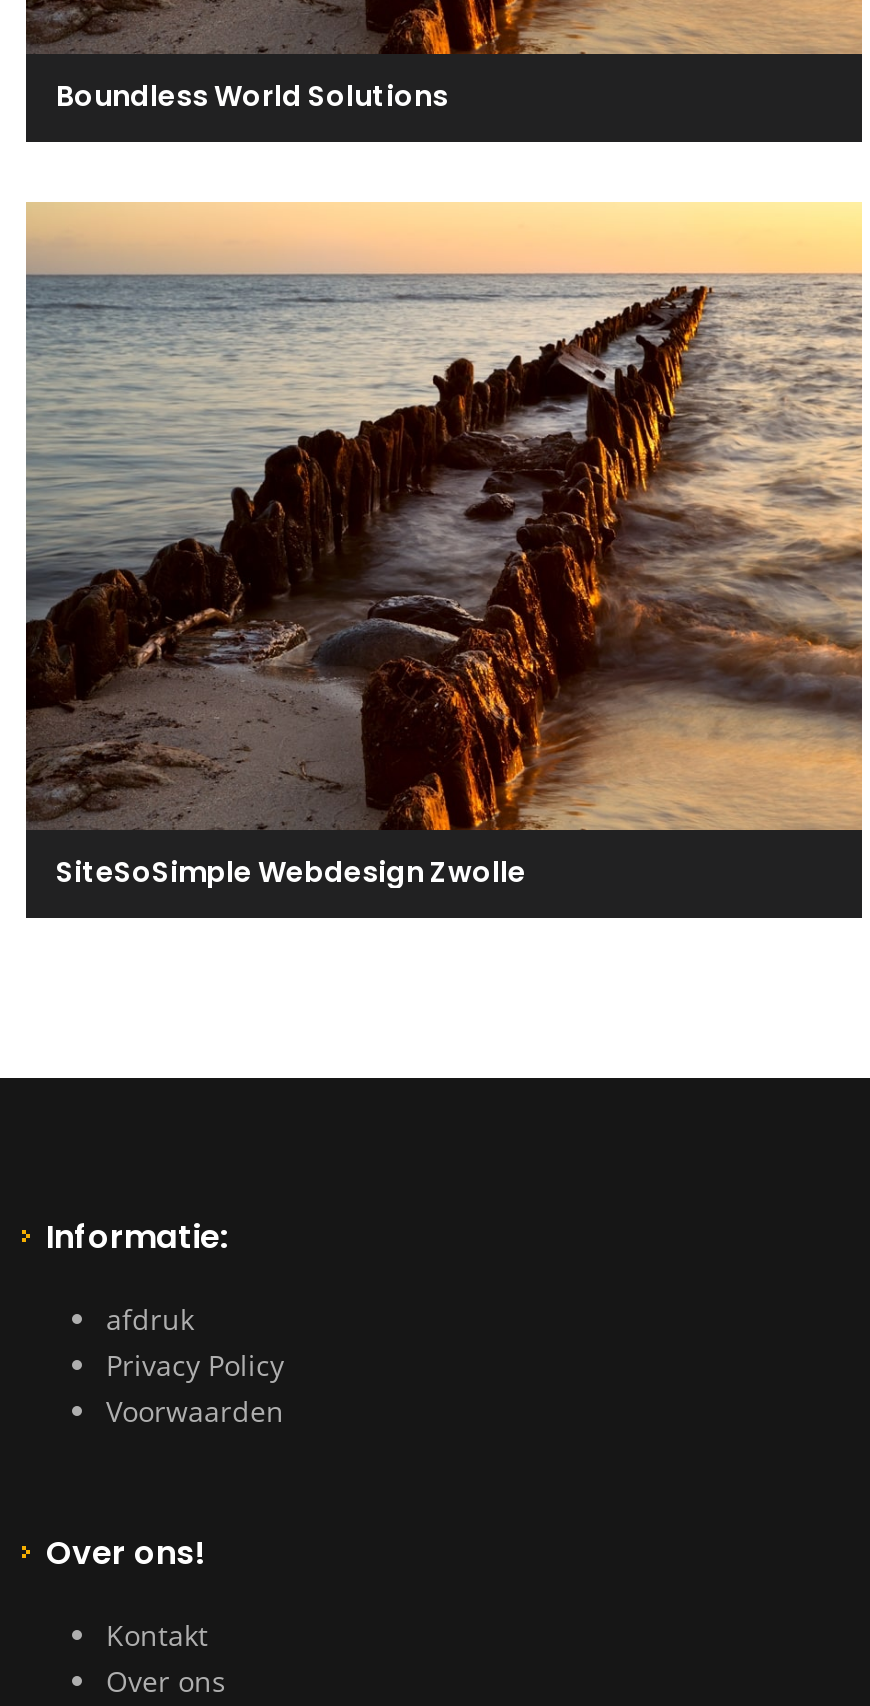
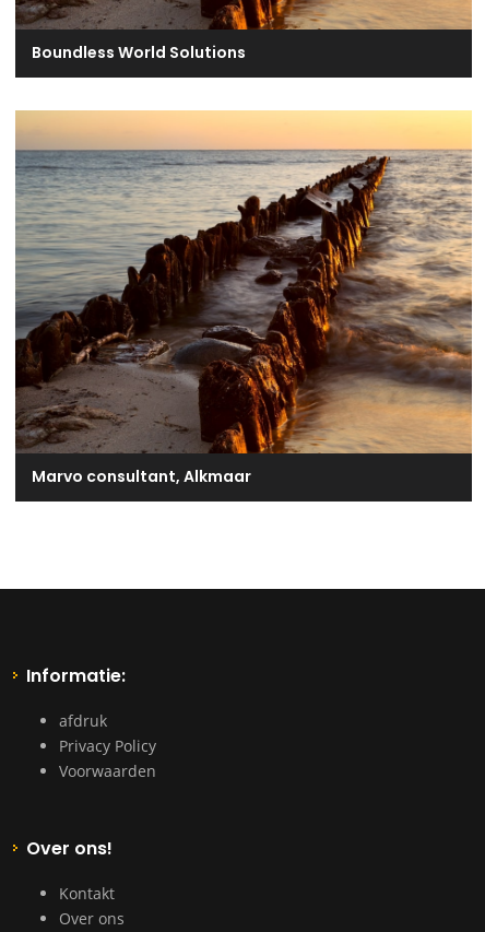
- SiteSoSimple Webdesign Zwolle
+ Marvo consultant, Alkmaar
